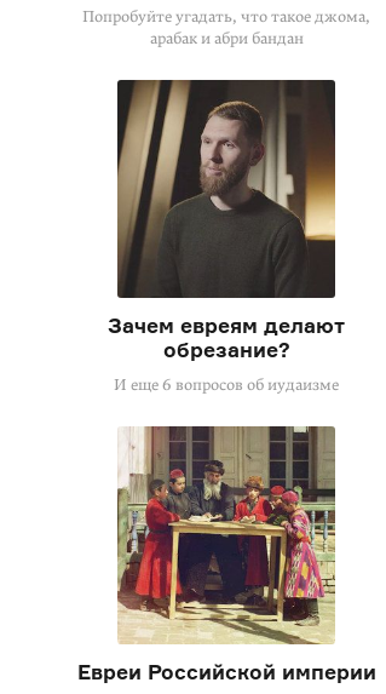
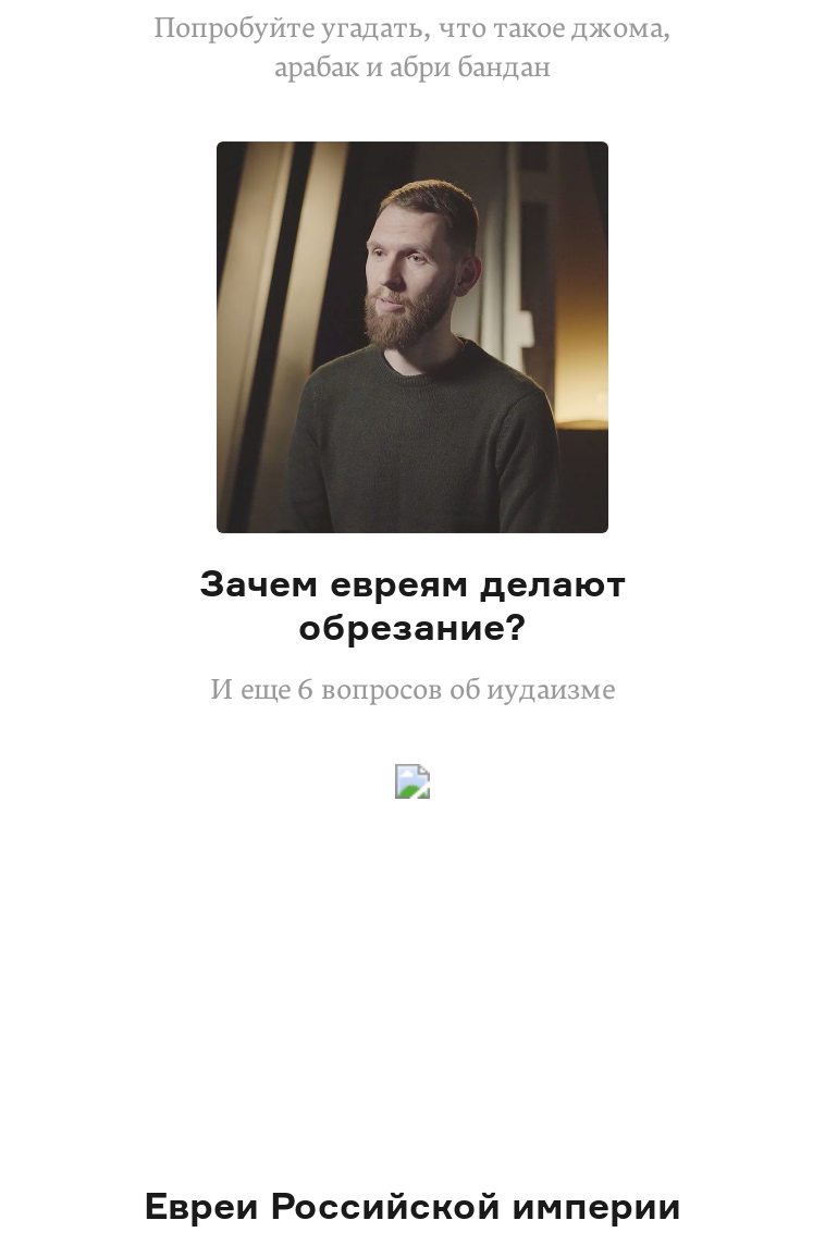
- [image]
